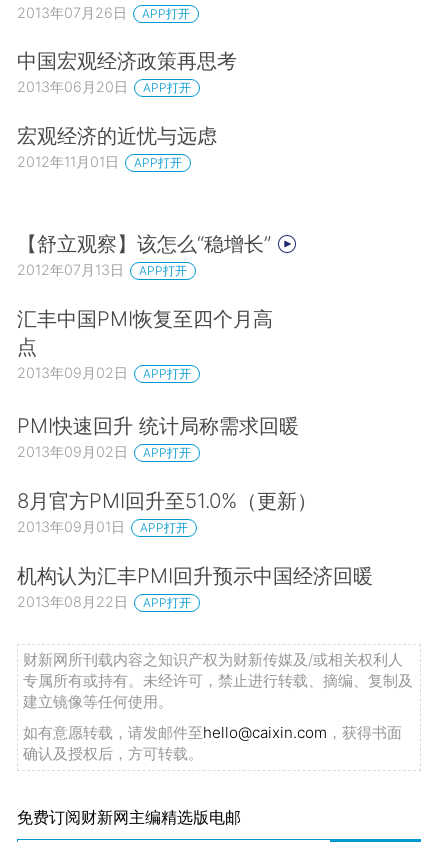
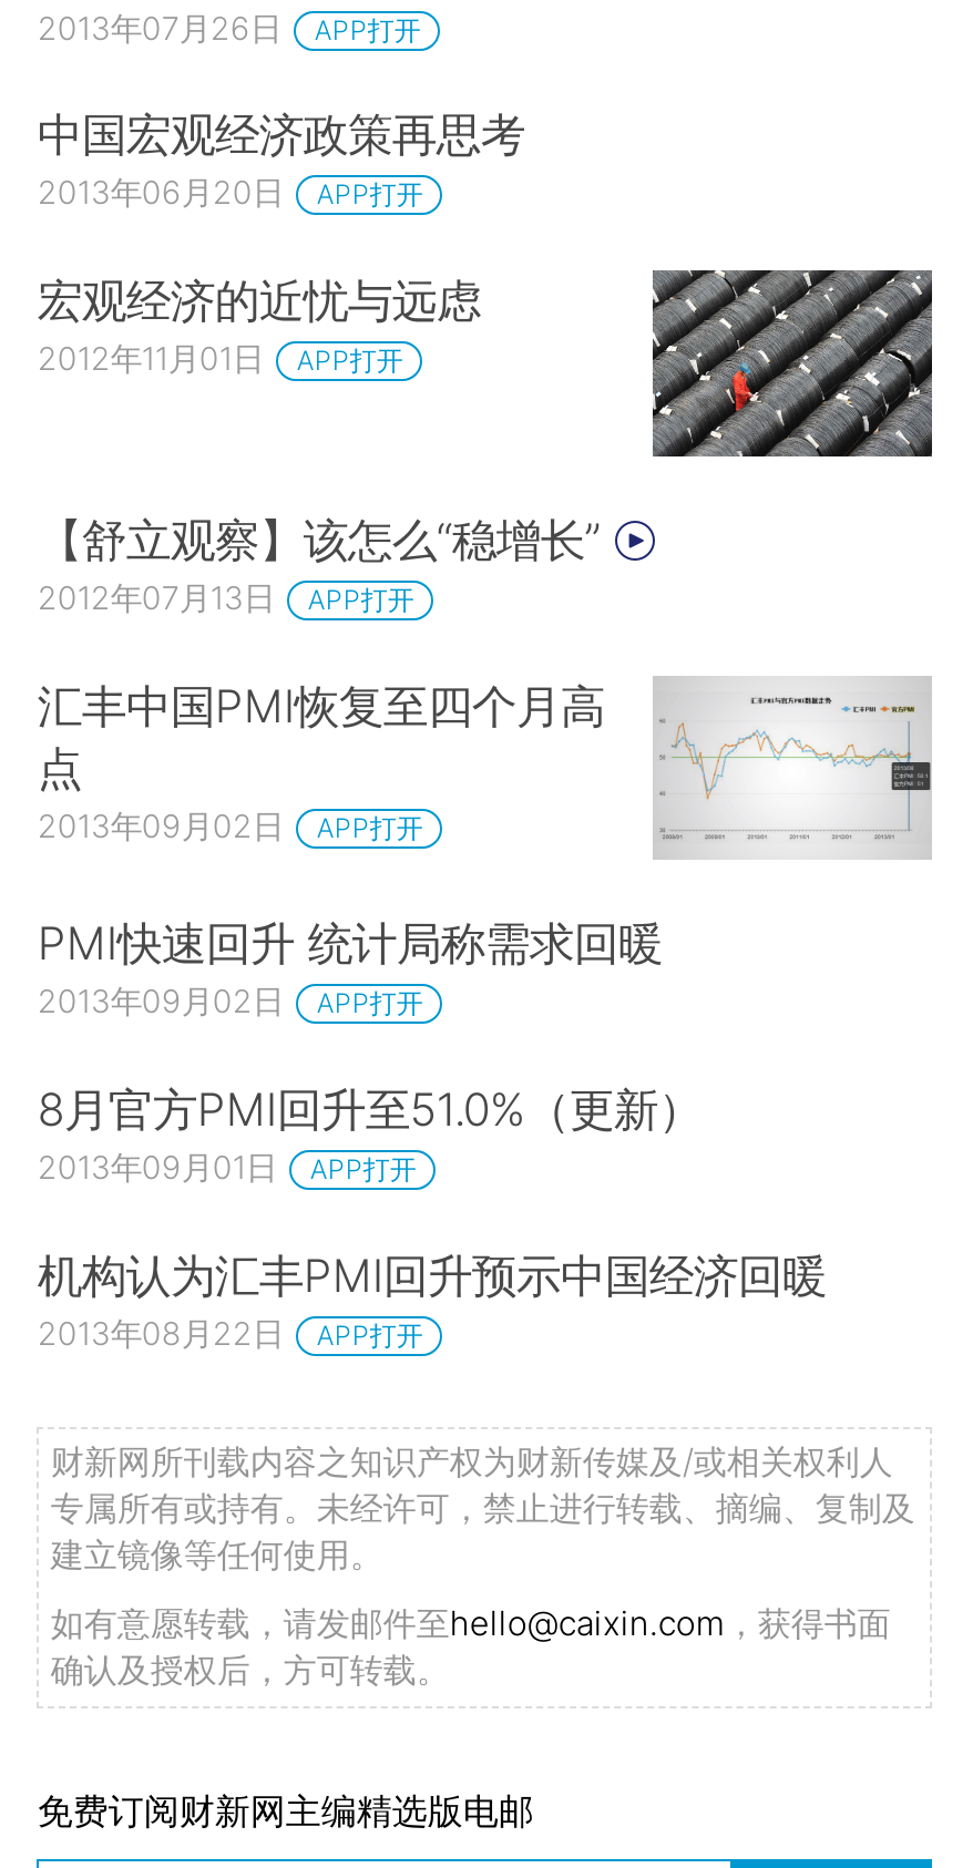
+ [image]

+ [image]
